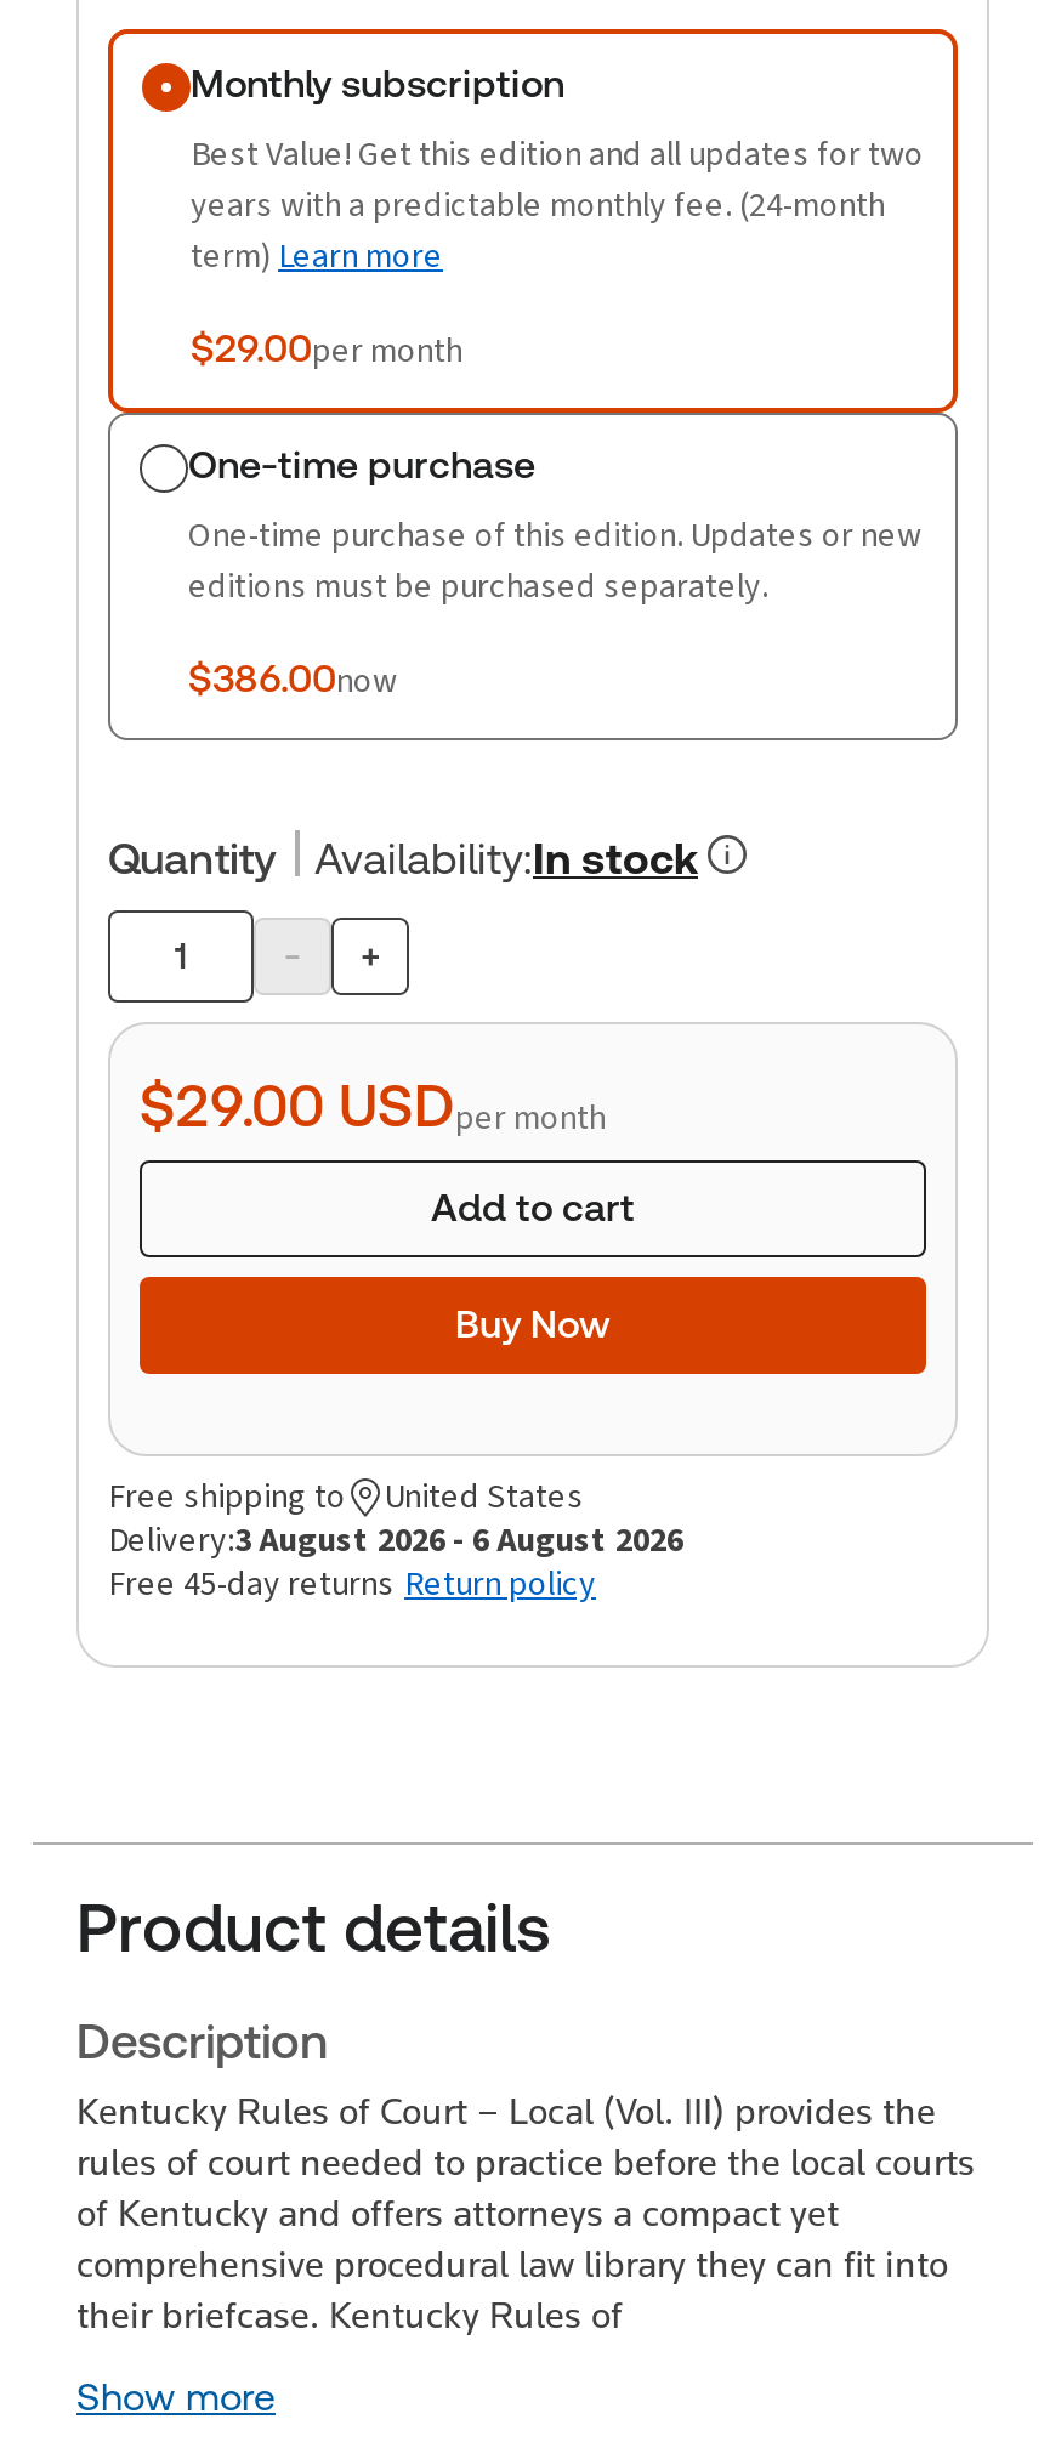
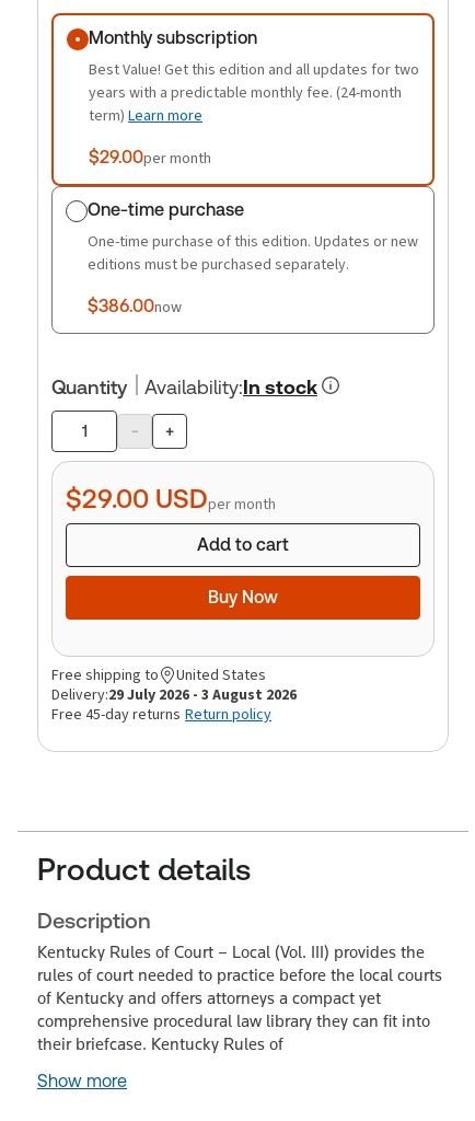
- Delivery:3 August 2026 - 6 August 2026
+ Delivery:29 July 2026 - 3 August 2026
